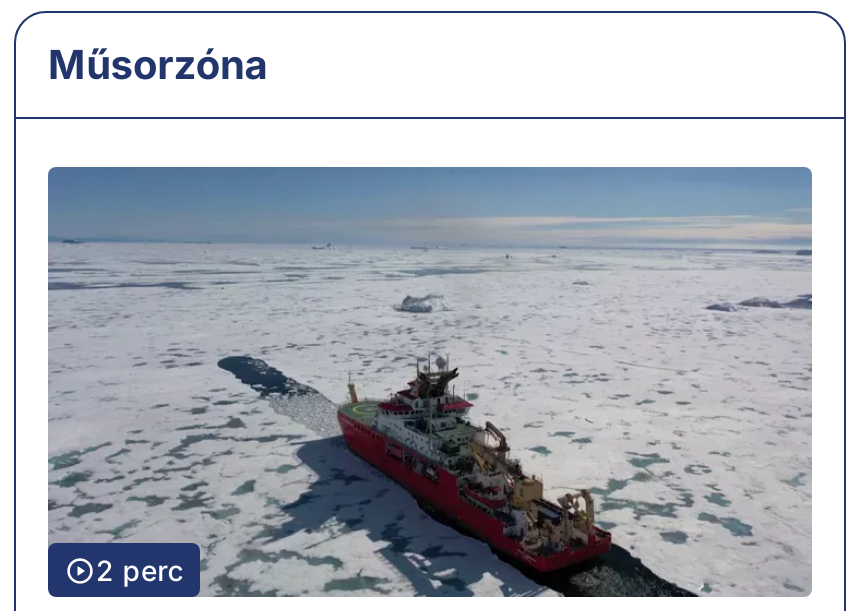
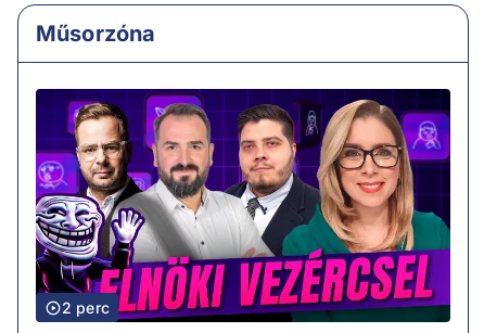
- [image]
+ [image]
